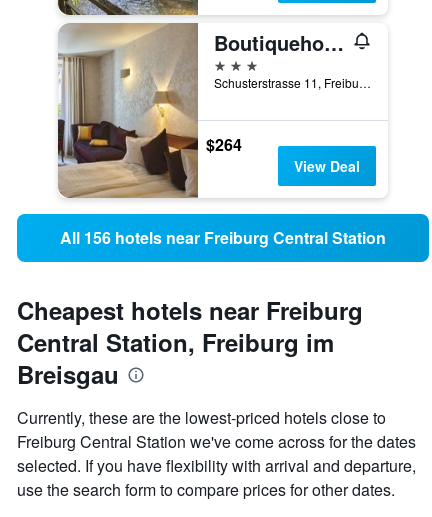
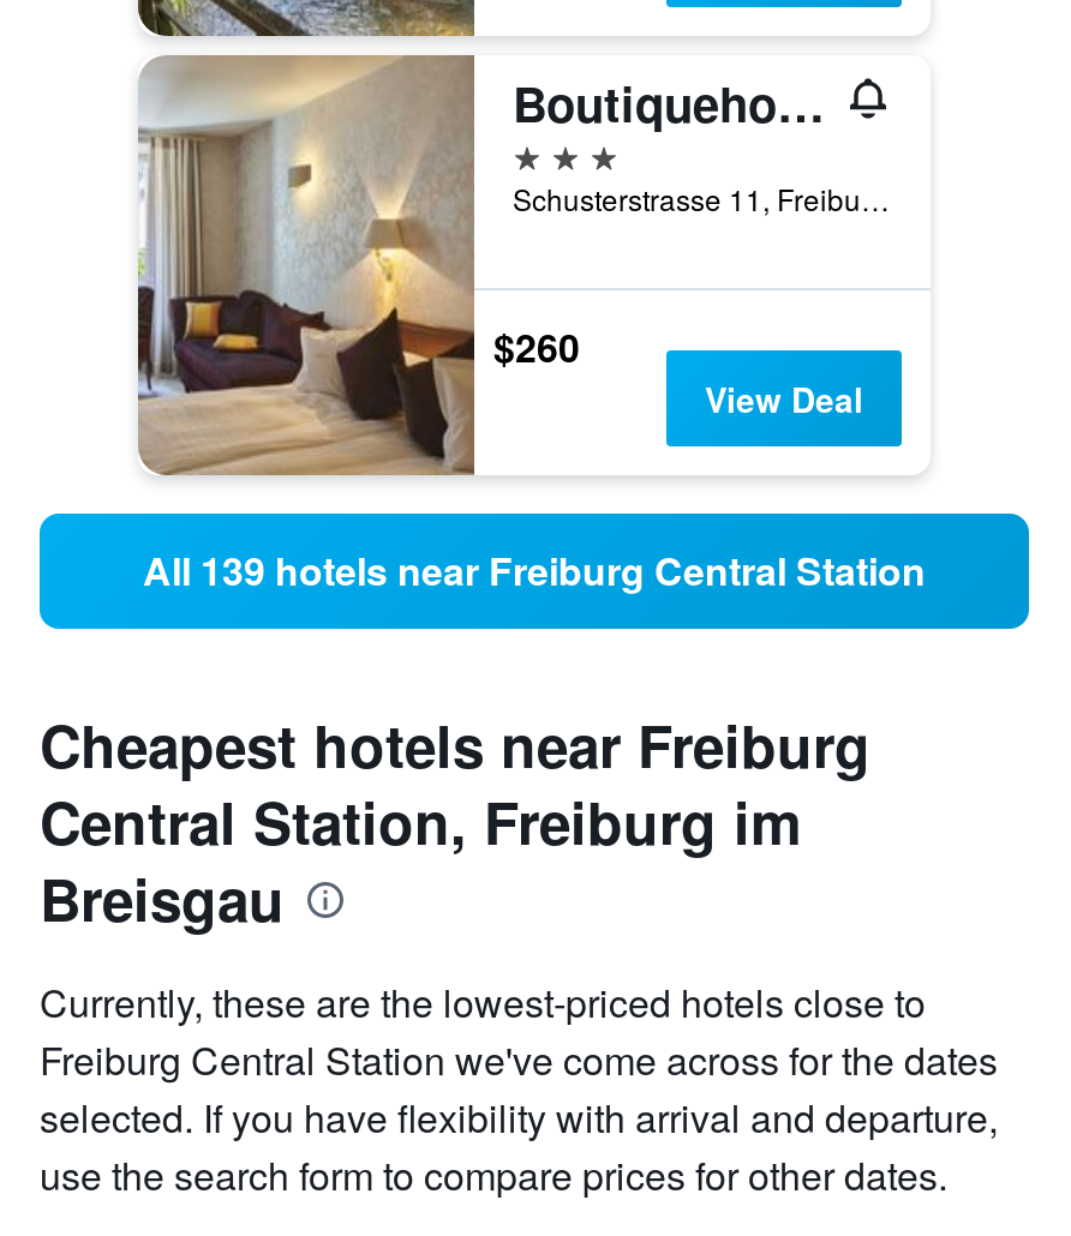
- $264
+ $260

- All 156 hotels near Freiburg Central Station
+ All 139 hotels near Freiburg Central Station
